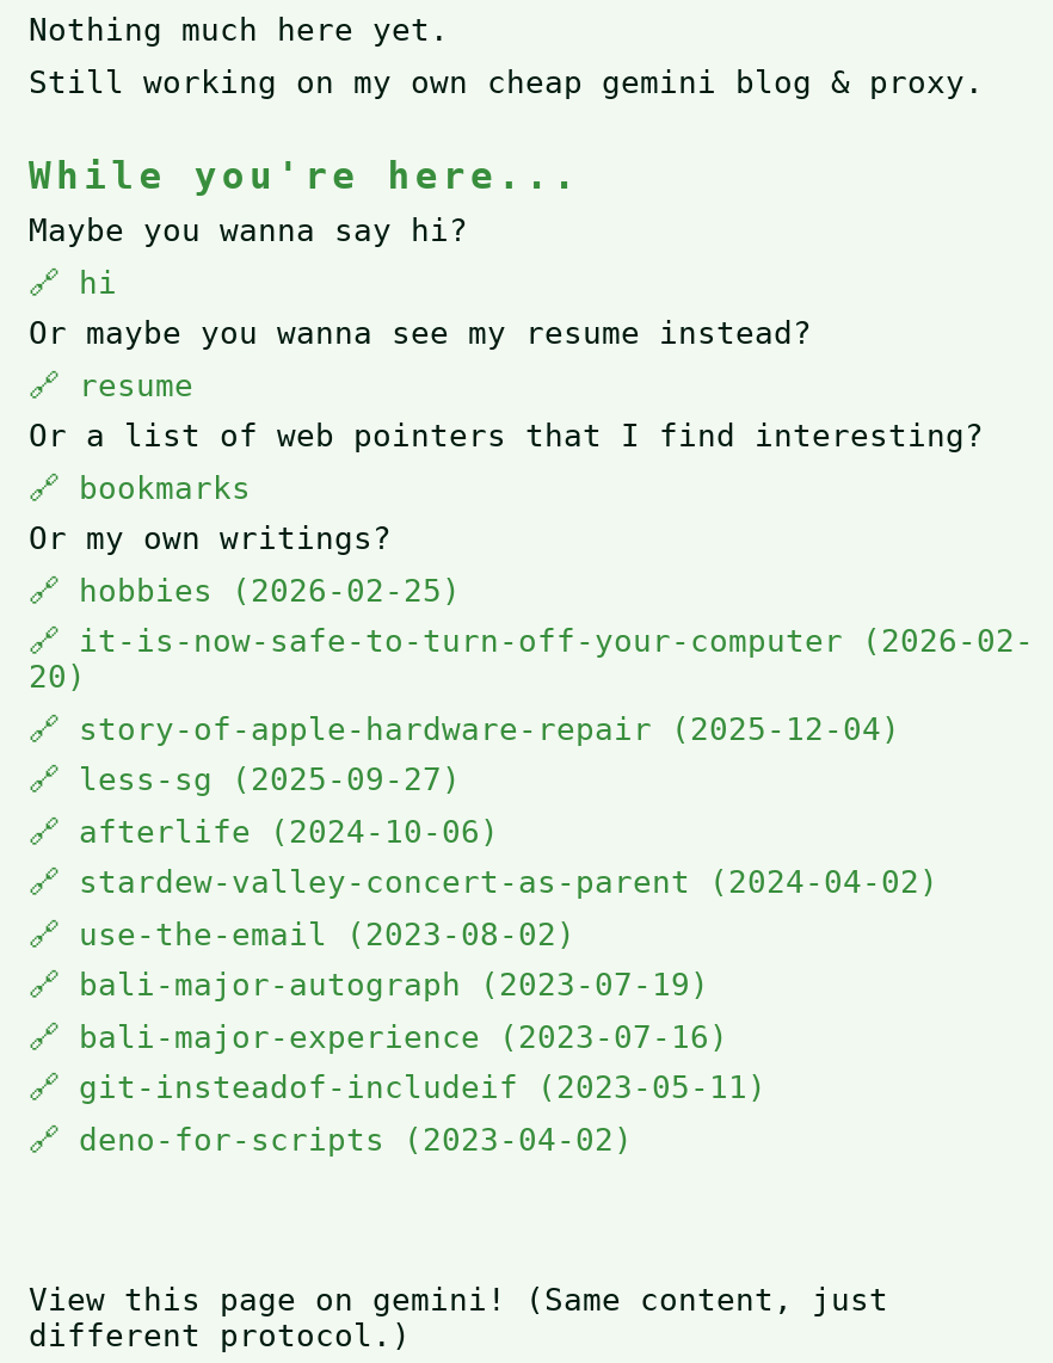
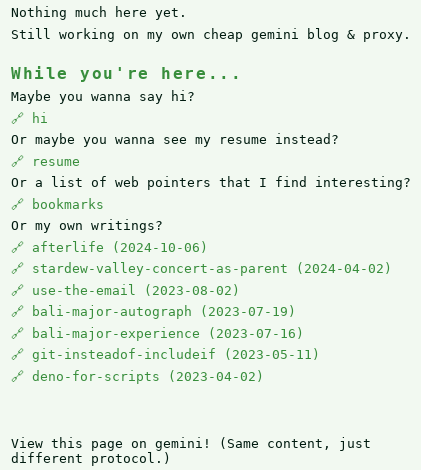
- hobbies (2026-02-25)
- it-is-now-safe-to-turn-off-your-computer (2026-02-
- 20)
- story-of-apple-hardware-repair (2025-12-04)
- less-sg (2025-09-27)
